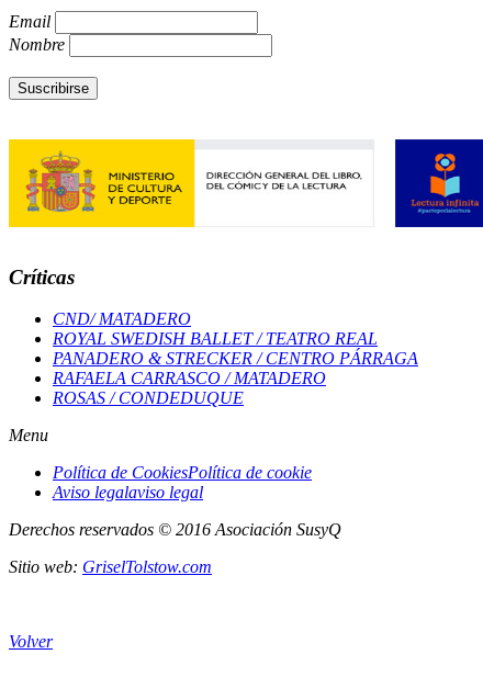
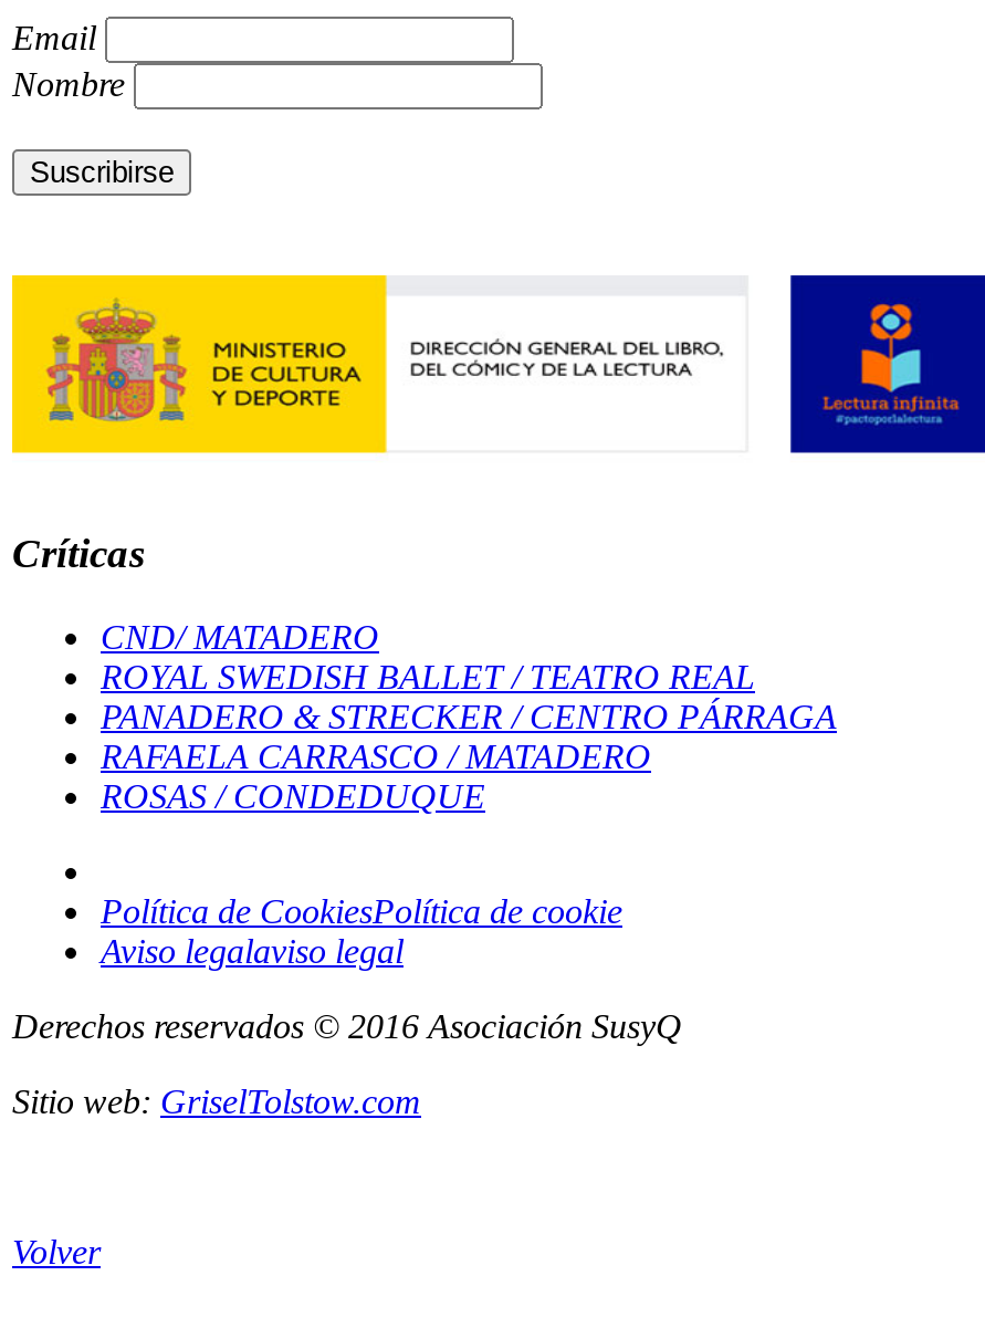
- Menu
